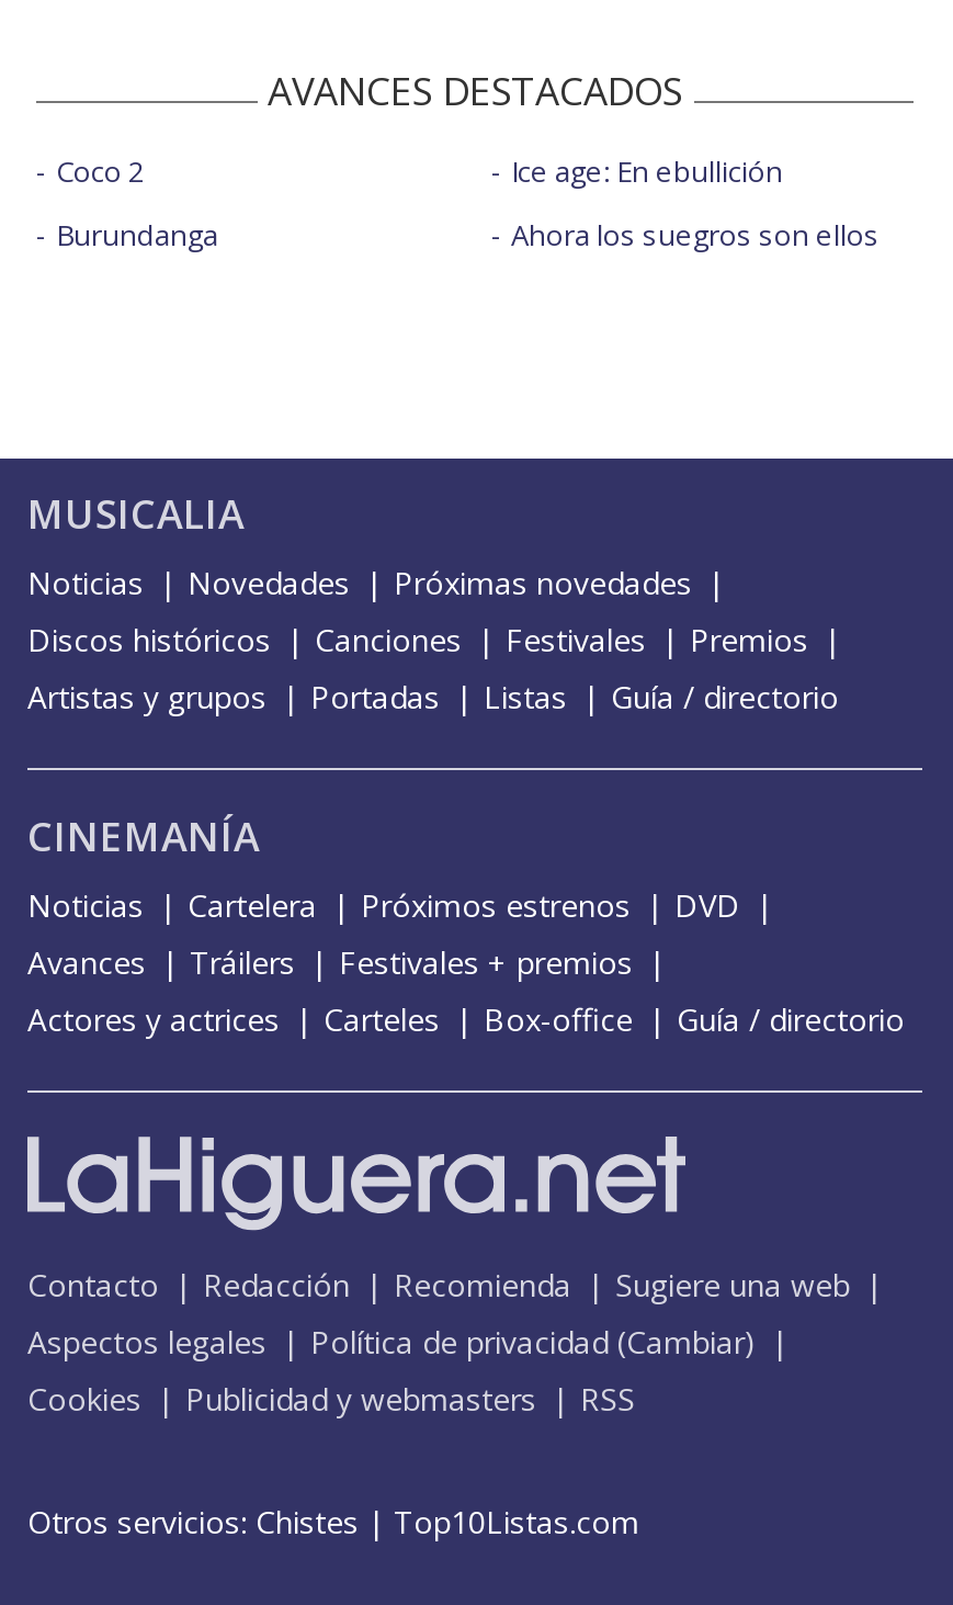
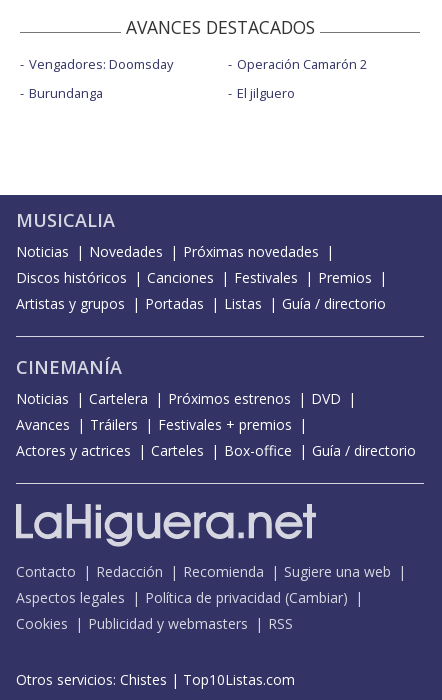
- Coco 2
+ Vengadores: Doomsday

- Ice age: En ebullición
+ Operación Camarón 2

- Ahora los suegros son ellos
+ El jilguero
